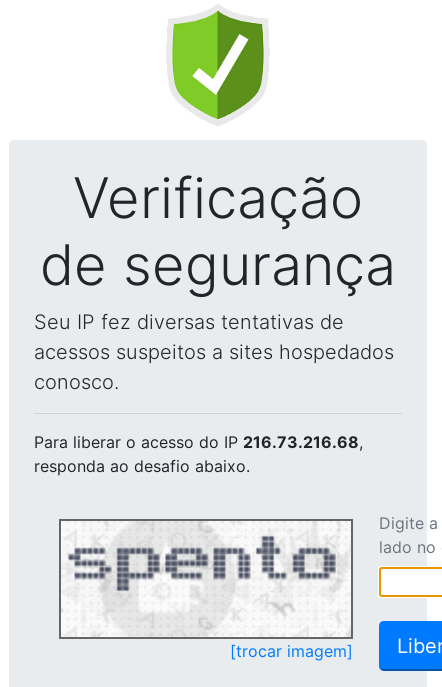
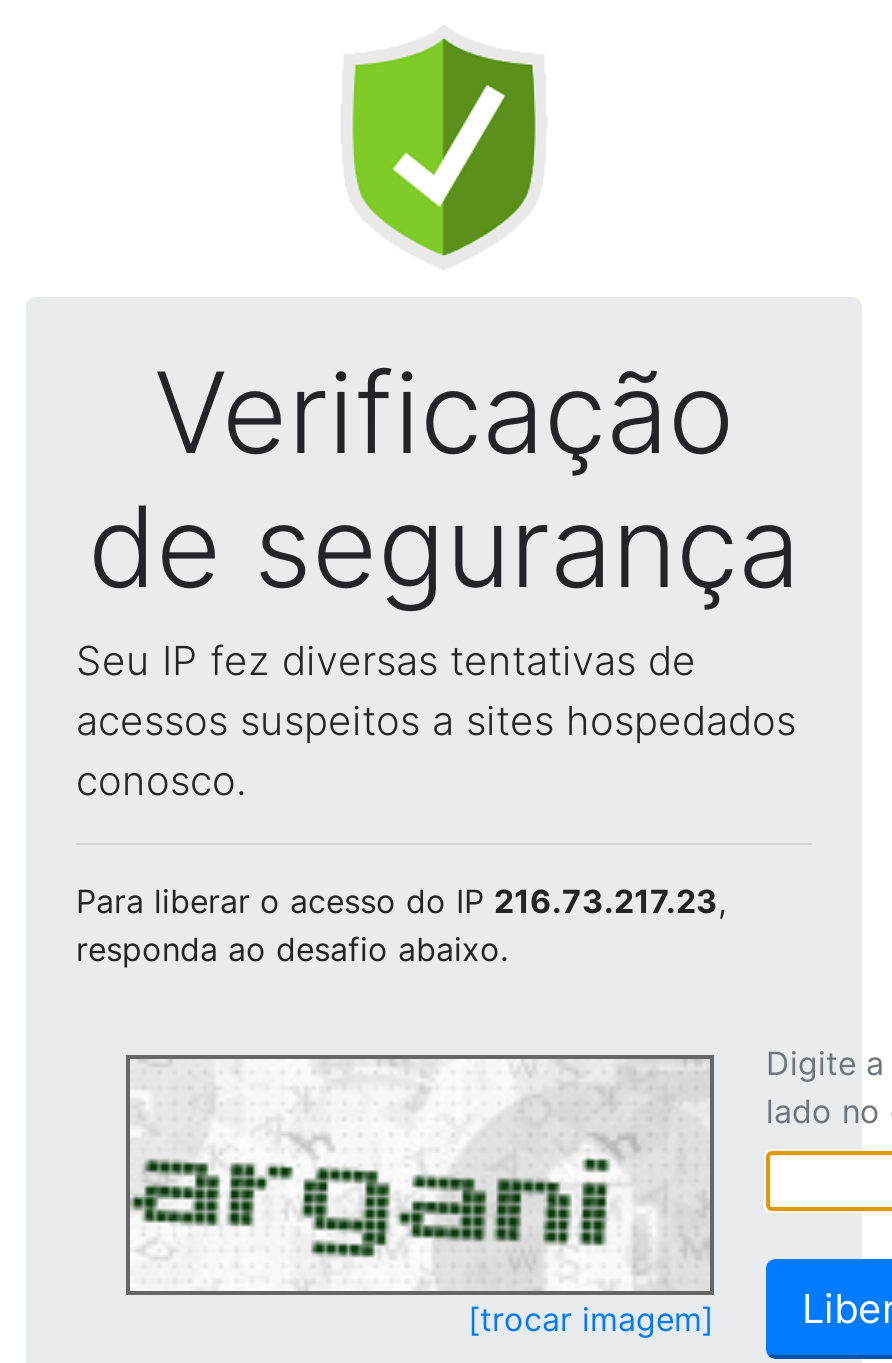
- Para liberar o acesso do IP 216.73.216.68,
+ Para liberar o acesso do IP 216.73.217.23,

- [image]
+ [image]
